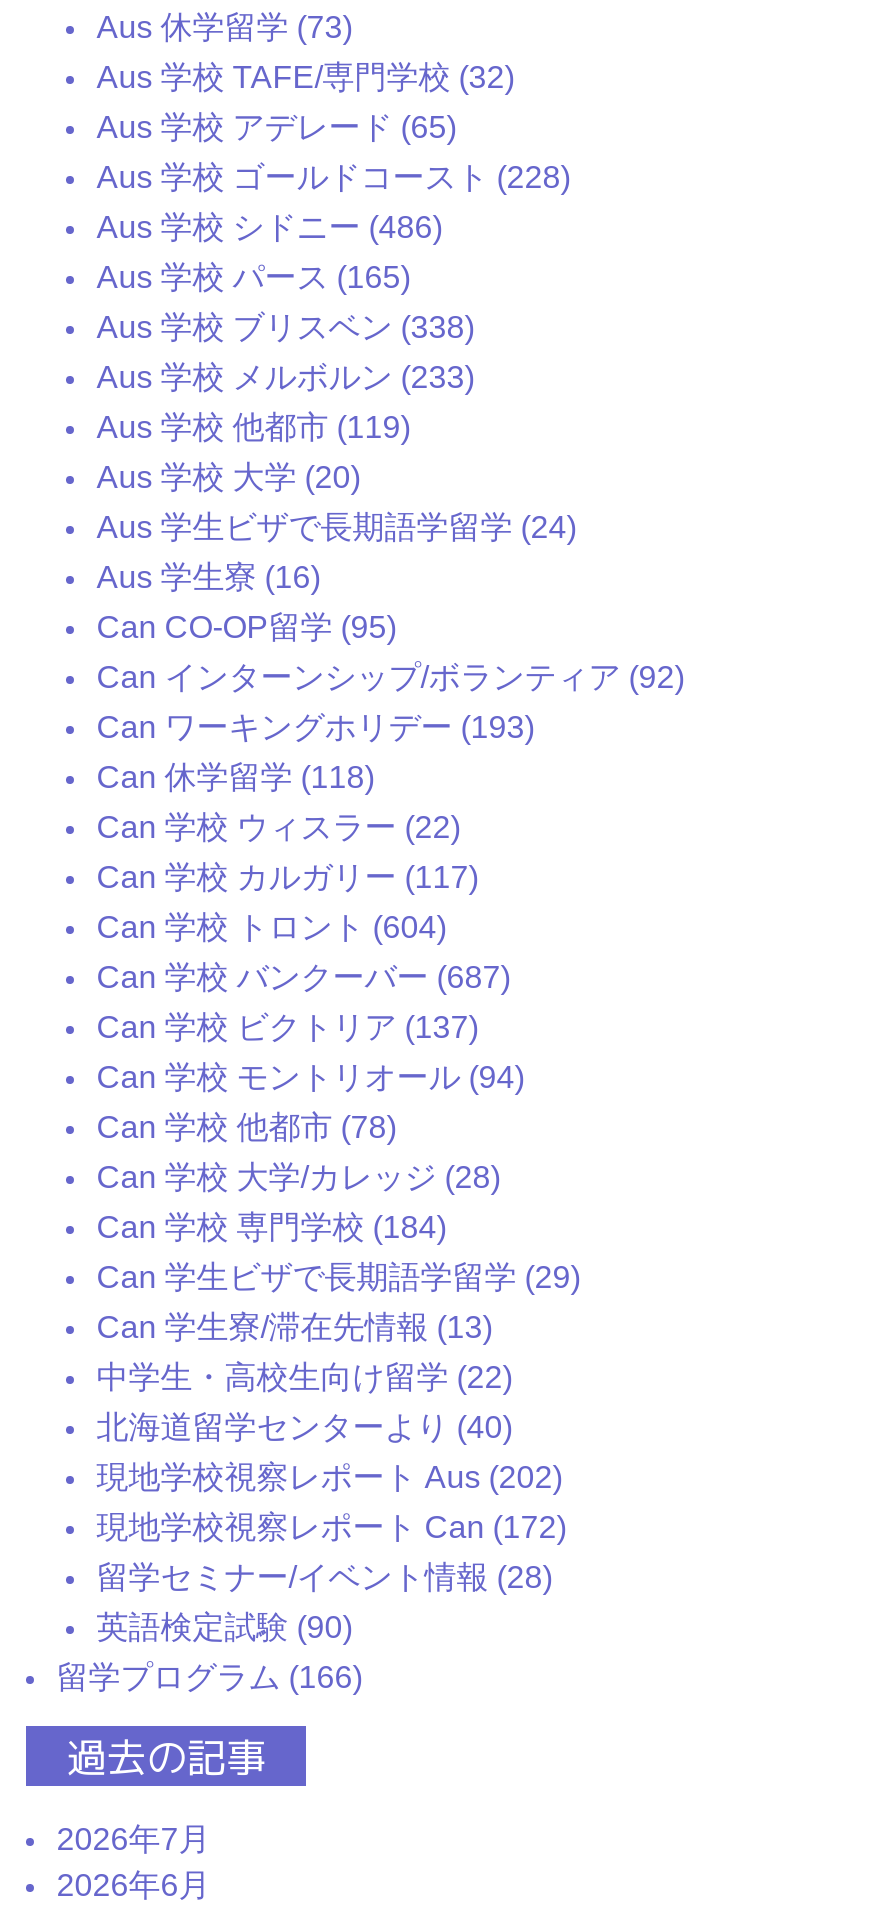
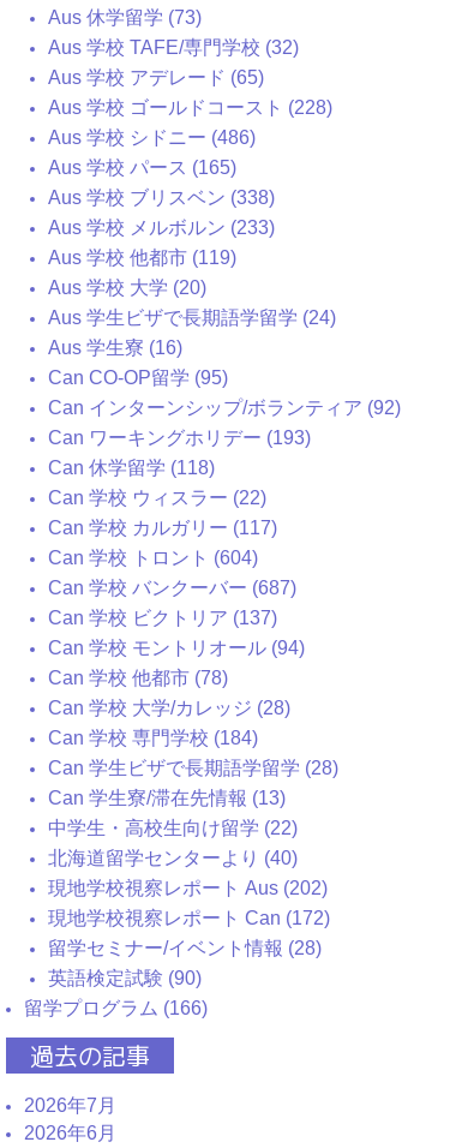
- Can 学生ビザで長期語学留学 (29)
+ Can 学生ビザで長期語学留学 (28)
